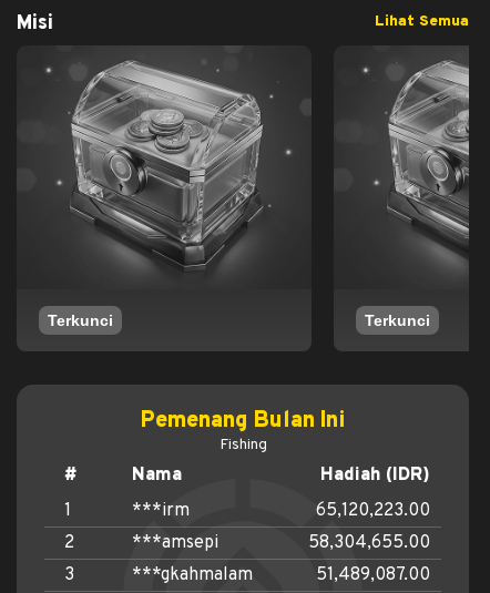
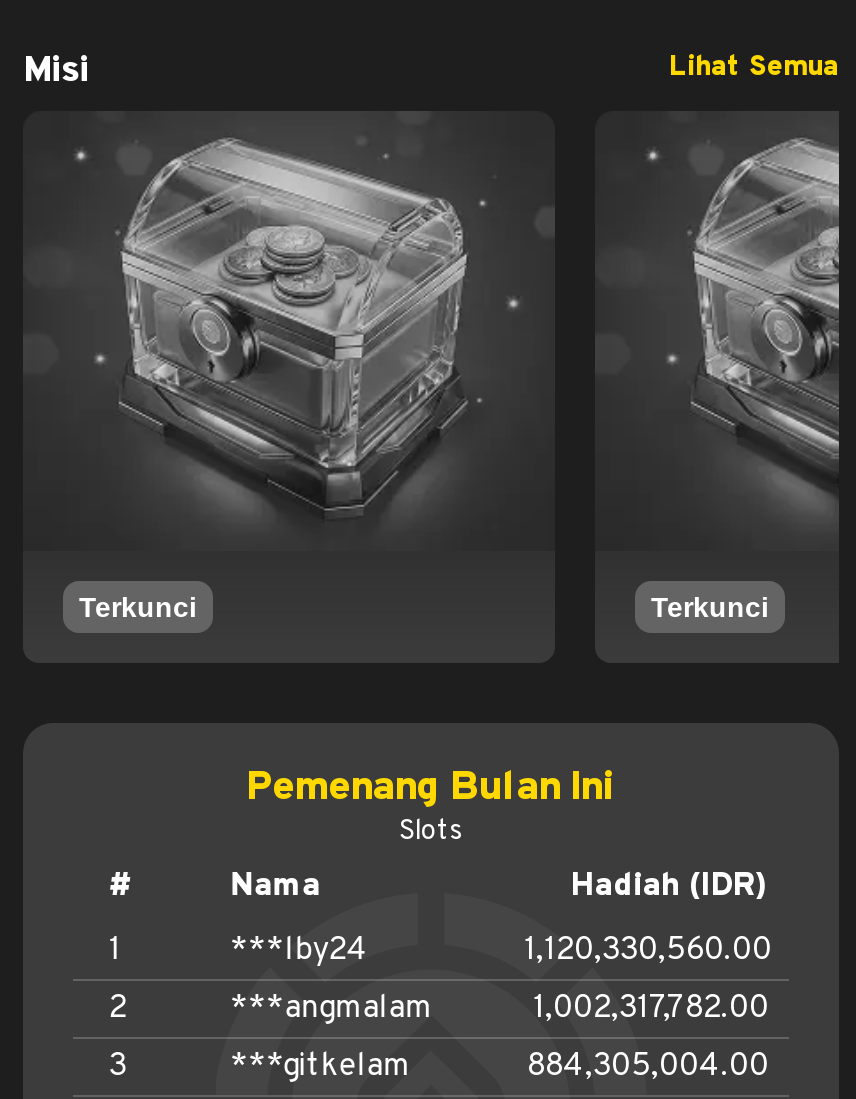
- Fishing
+ Slots

- ***irm
- 65,120,223.00
+ ***lby24
+ 1,120,330,560.00

- ***amsepi
- 58,304,655.00
+ ***angmalam
+ 1,002,317,782.00

- ***gkahmalam
- 51,489,087.00
+ ***gitkelam
+ 884,305,004.00
